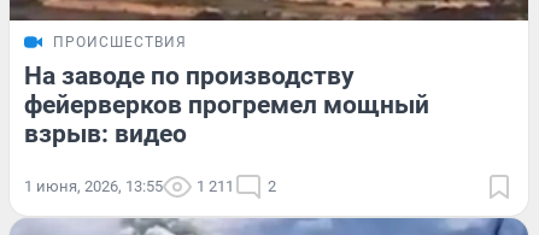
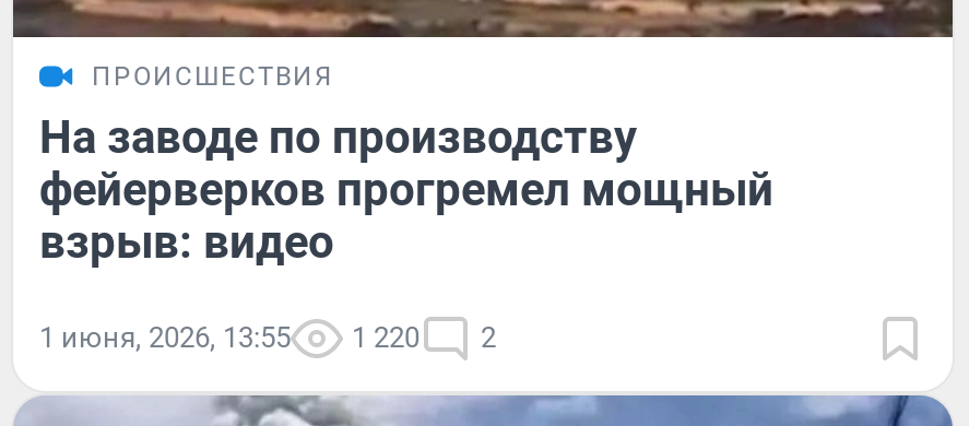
- 1 июня, 2026, 13:55 1 211 2
+ 1 июня, 2026, 13:55 1 220 2
